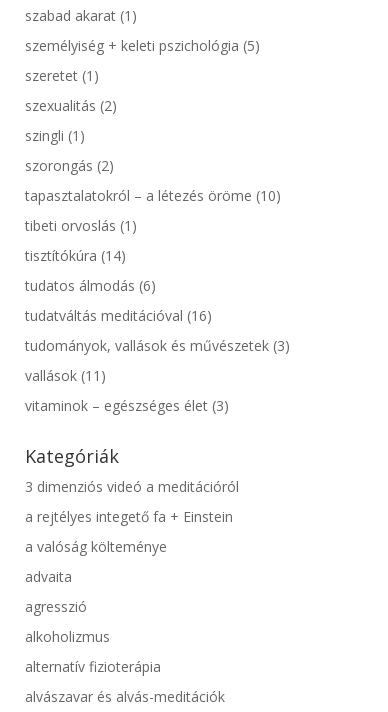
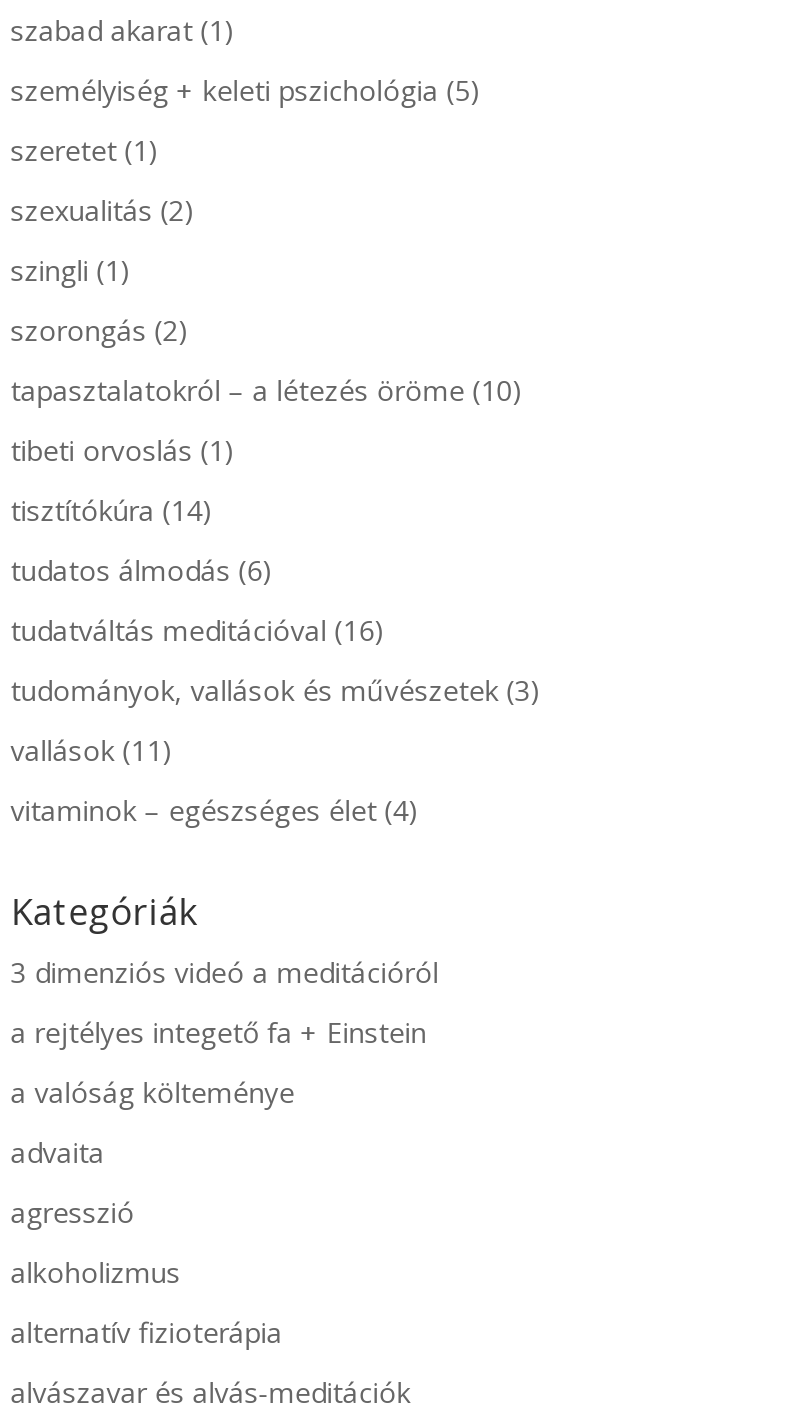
- vitaminok – egészséges élet (3)
+ vitaminok – egészséges élet (4)
